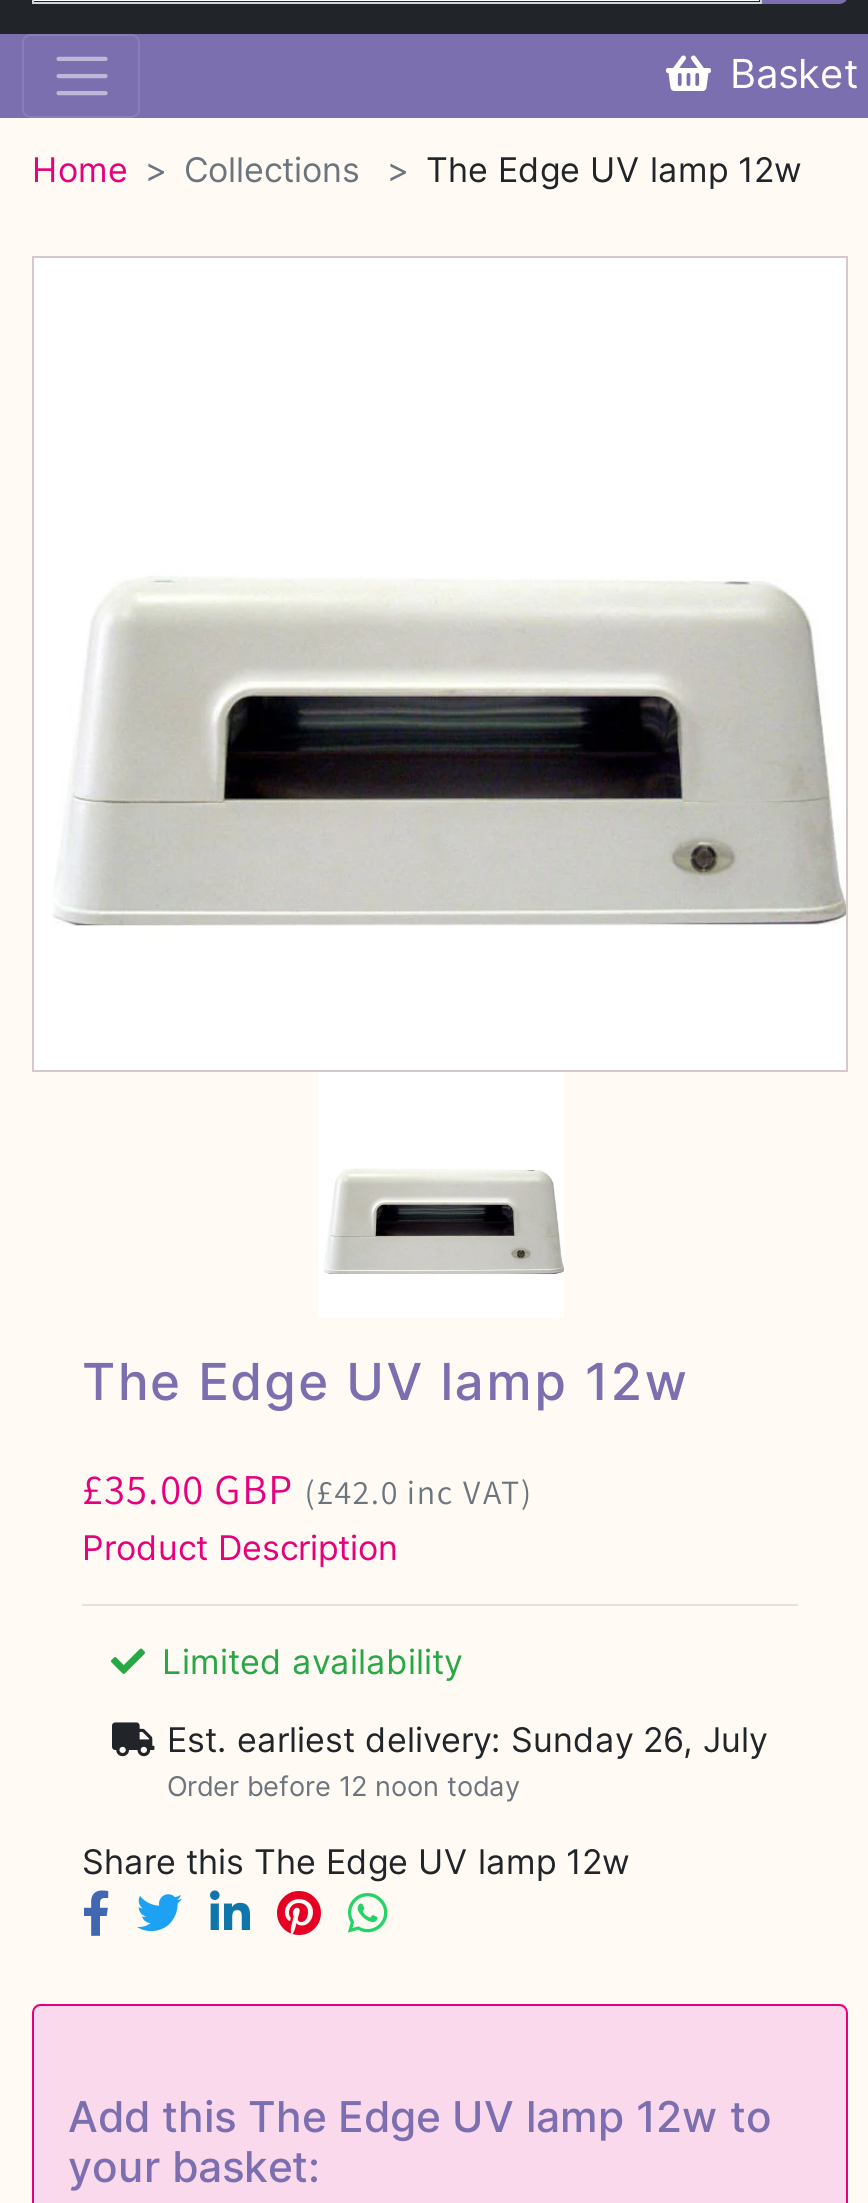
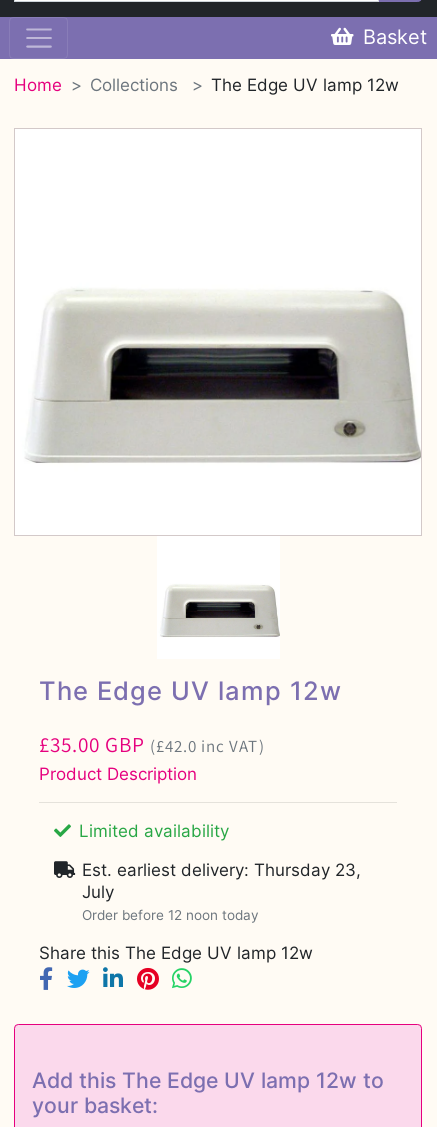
- Est. earliest delivery: Sunday 26, July
+ Est. earliest delivery: Thursday 23,
+ July
